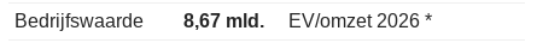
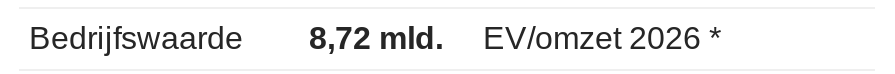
- Bedrijfswaarde 8,67 mld. EV/omzet 2026 *
+ Bedrijfswaarde 8,72 mld. EV/omzet 2026 *
